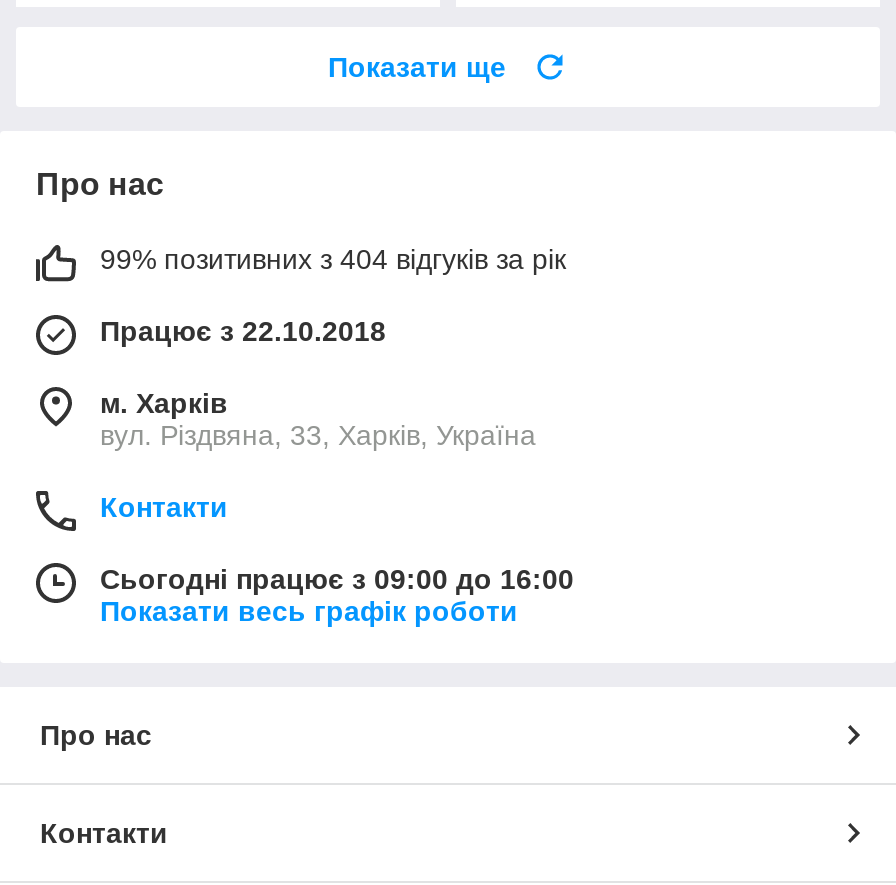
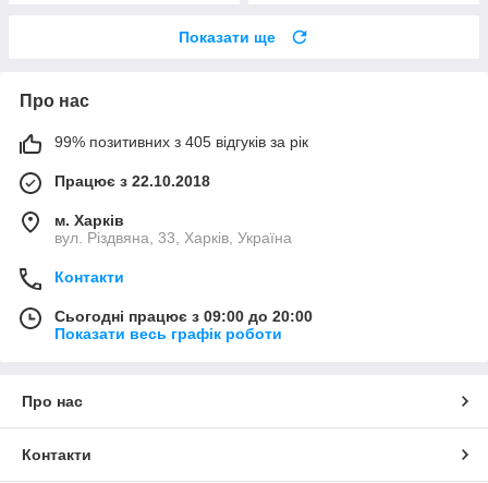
- 99% позитивних з 404 відгуків за рік
+ 99% позитивних з 405 відгуків за рік

- Сьогодні працює з 09:00 до 16:00
+ Сьогодні працює з 09:00 до 20:00
